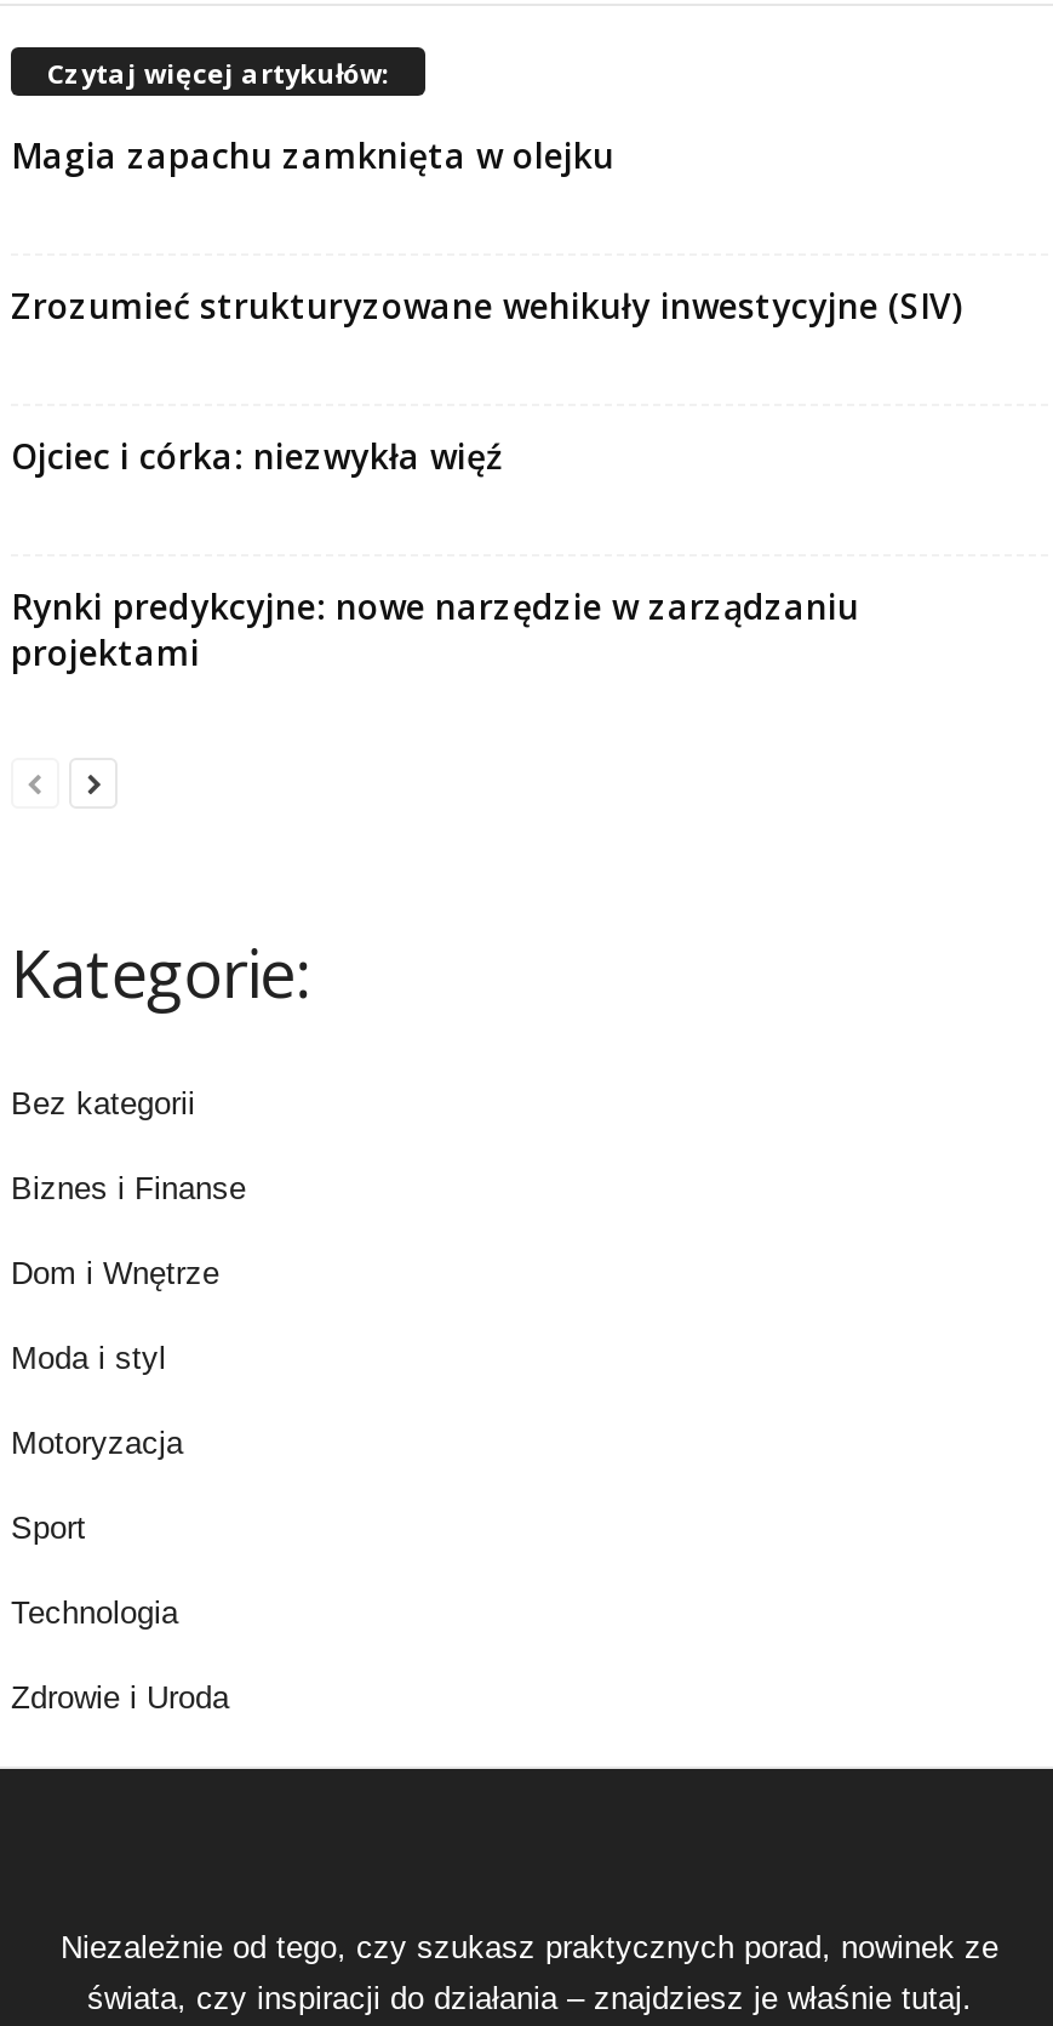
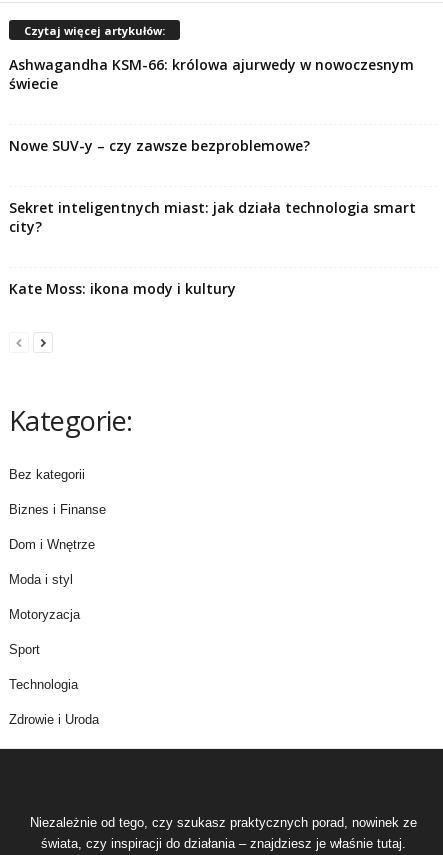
- Magia zapachu zamknięta w olejku
+ Ashwagandha KSM-66: królowa ajurwedy w nowoczesnym
+ świecie

- Zrozumieć strukturyzowane wehikuły inwestycyjne (SIV)
+ Nowe SUV-y – czy zawsze bezproblemowe?

- Ojciec i córka: niezwykła więź
+ Sekret inteligentnych miast: jak działa technologia smart
+ city?

- Rynki predykcyjne: nowe narzędzie w zarządzaniu
- projektami
+ Kate Moss: ikona mody i kultury
